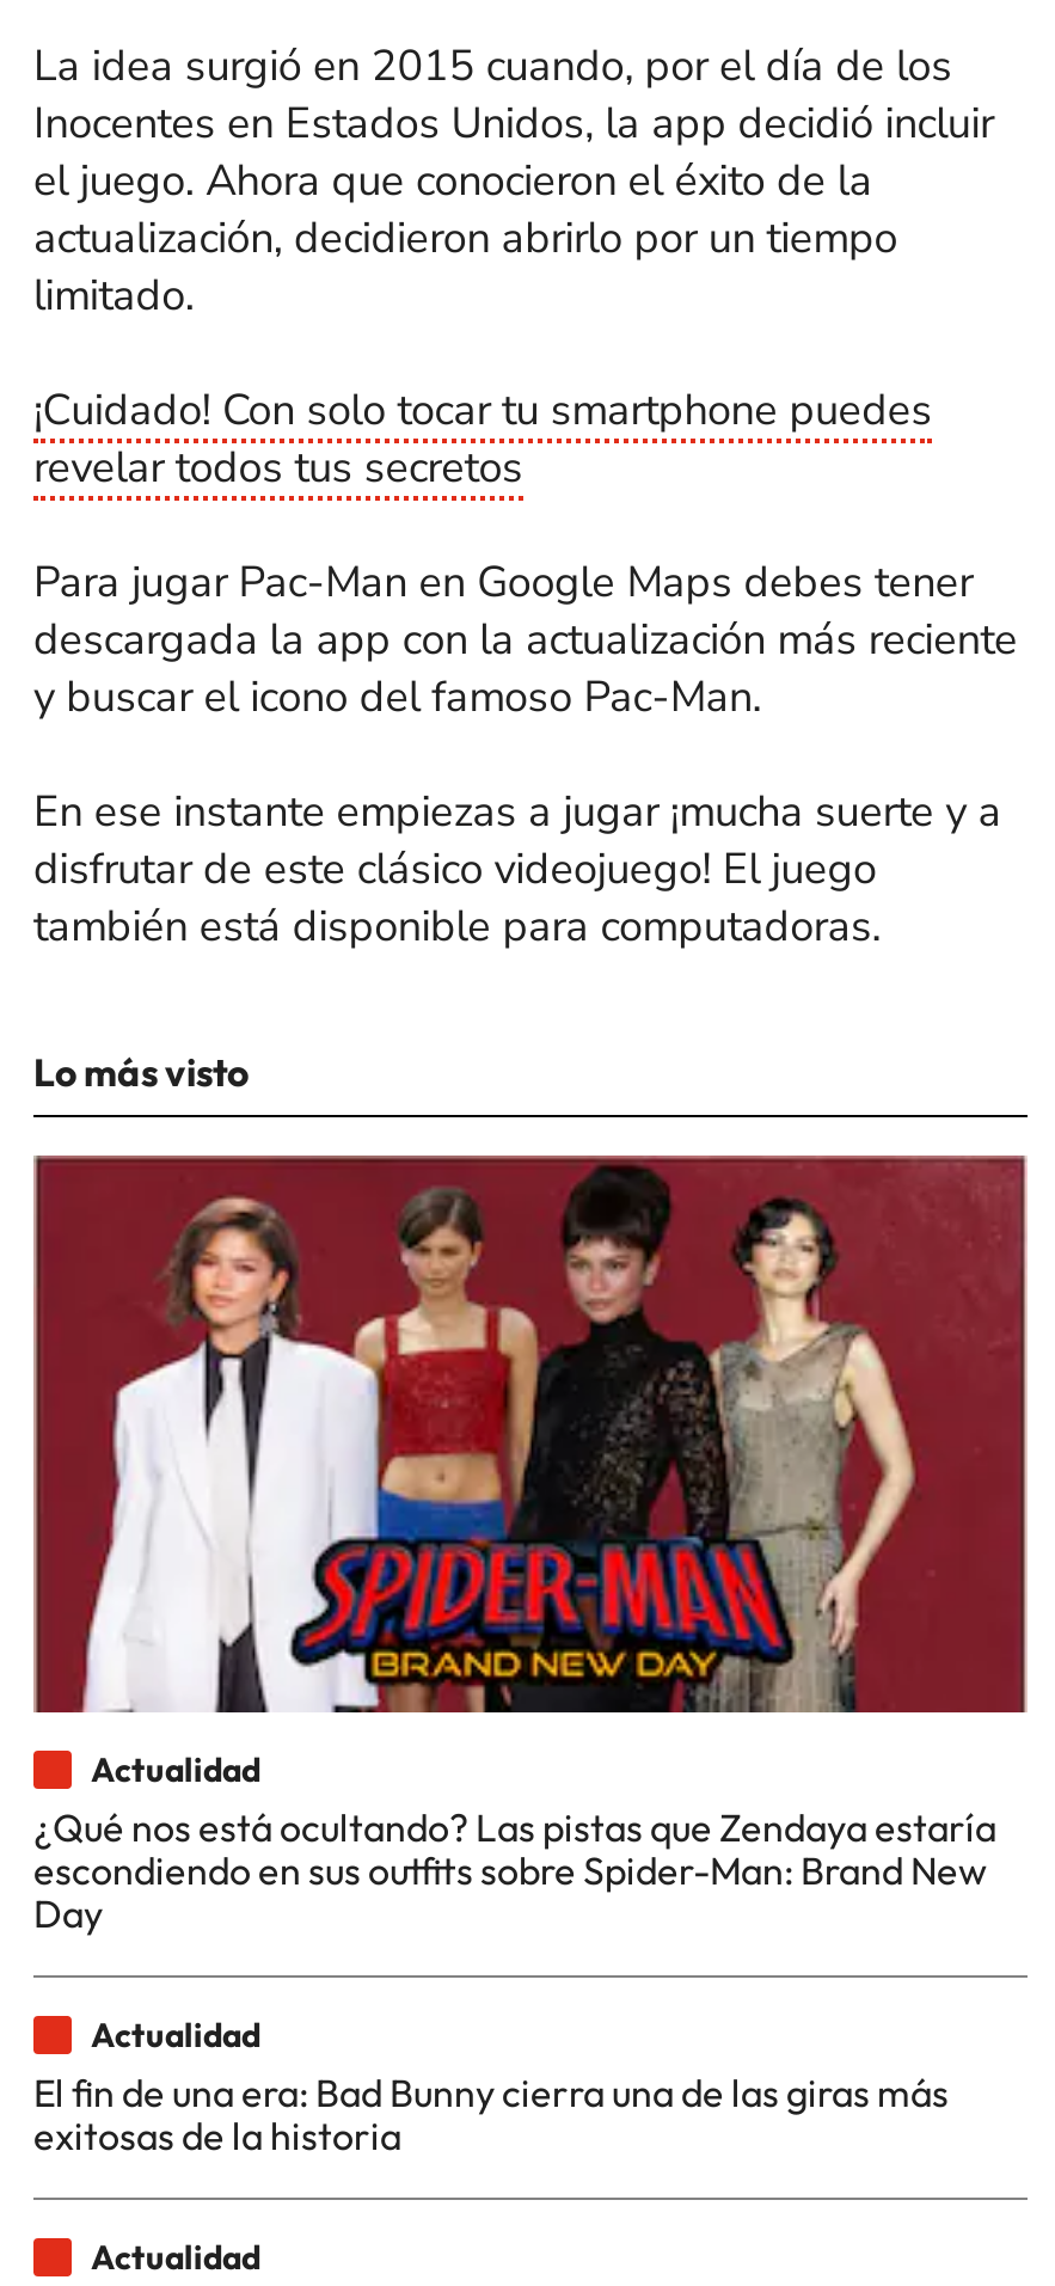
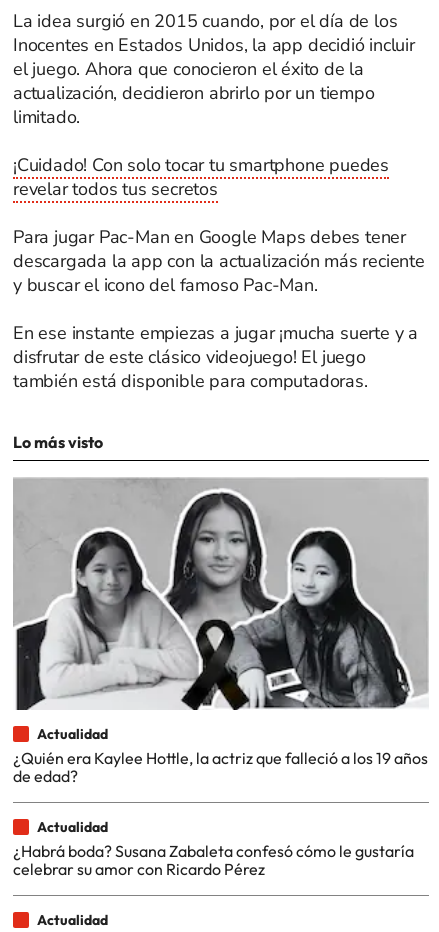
- [image]
- ¿Qué nos está ocultando? Las pistas que Zendaya estaría
- escondiendo en sus outfits sobre Spider-Man: Brand New
- Day
+ [image]
+ ¿Quién era Kaylee Hottle, la actriz que falleció a los 19 años
+ de edad?

- El fin de una era: Bad Bunny cierra una de las giras más
- exitosas de la historia
+ ¿Habrá boda? Susana Zabaleta confesó cómo le gustaría
+ celebrar su amor con Ricardo Pérez
